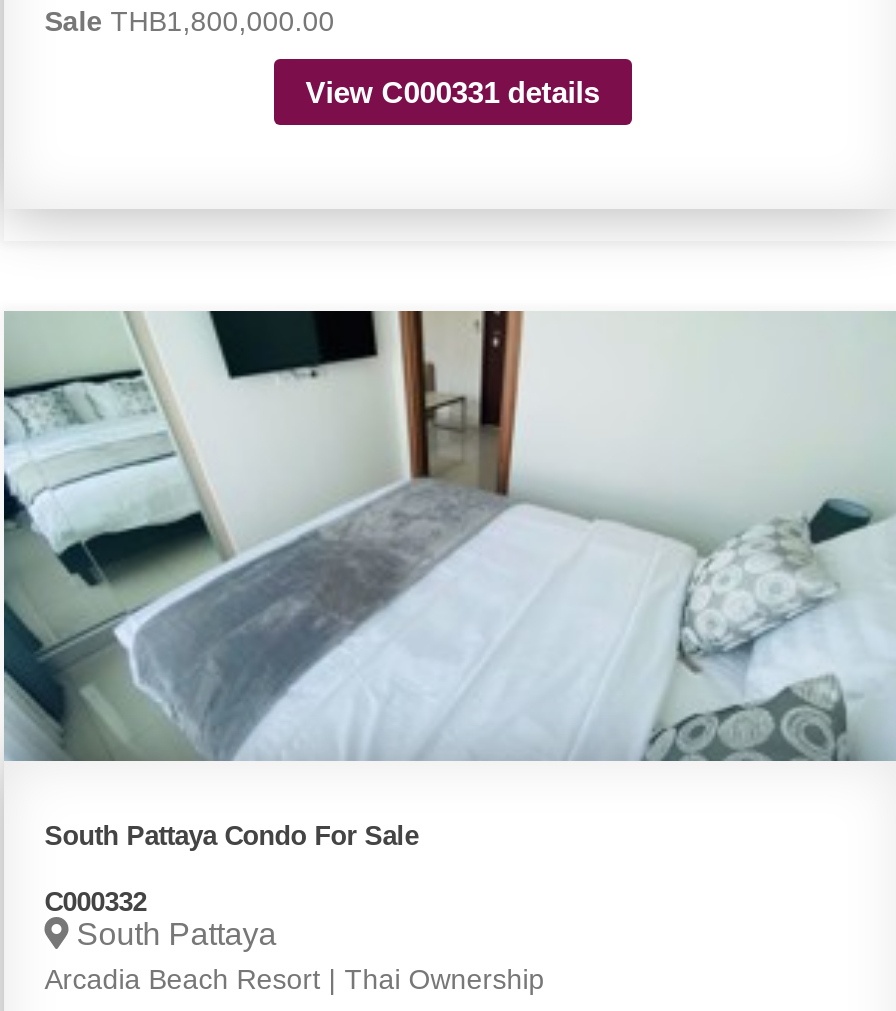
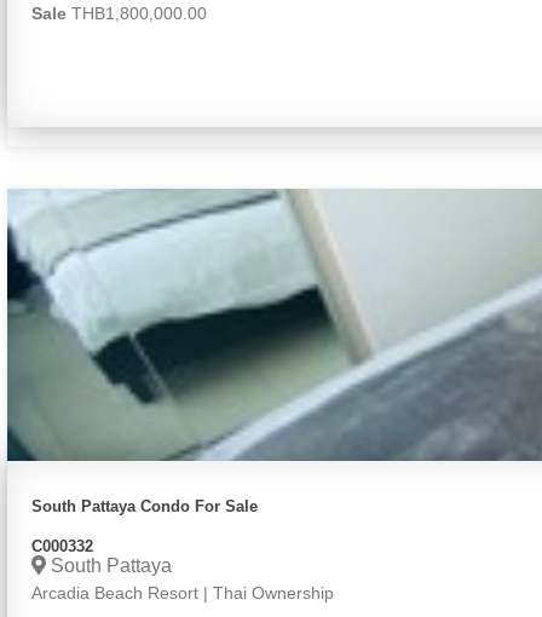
- View C000331 details

- [image]
+ [image]
